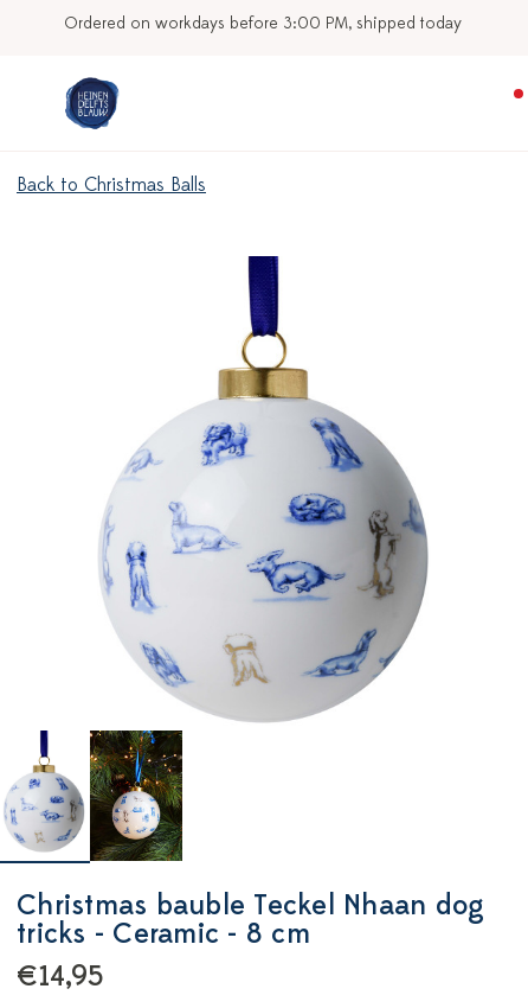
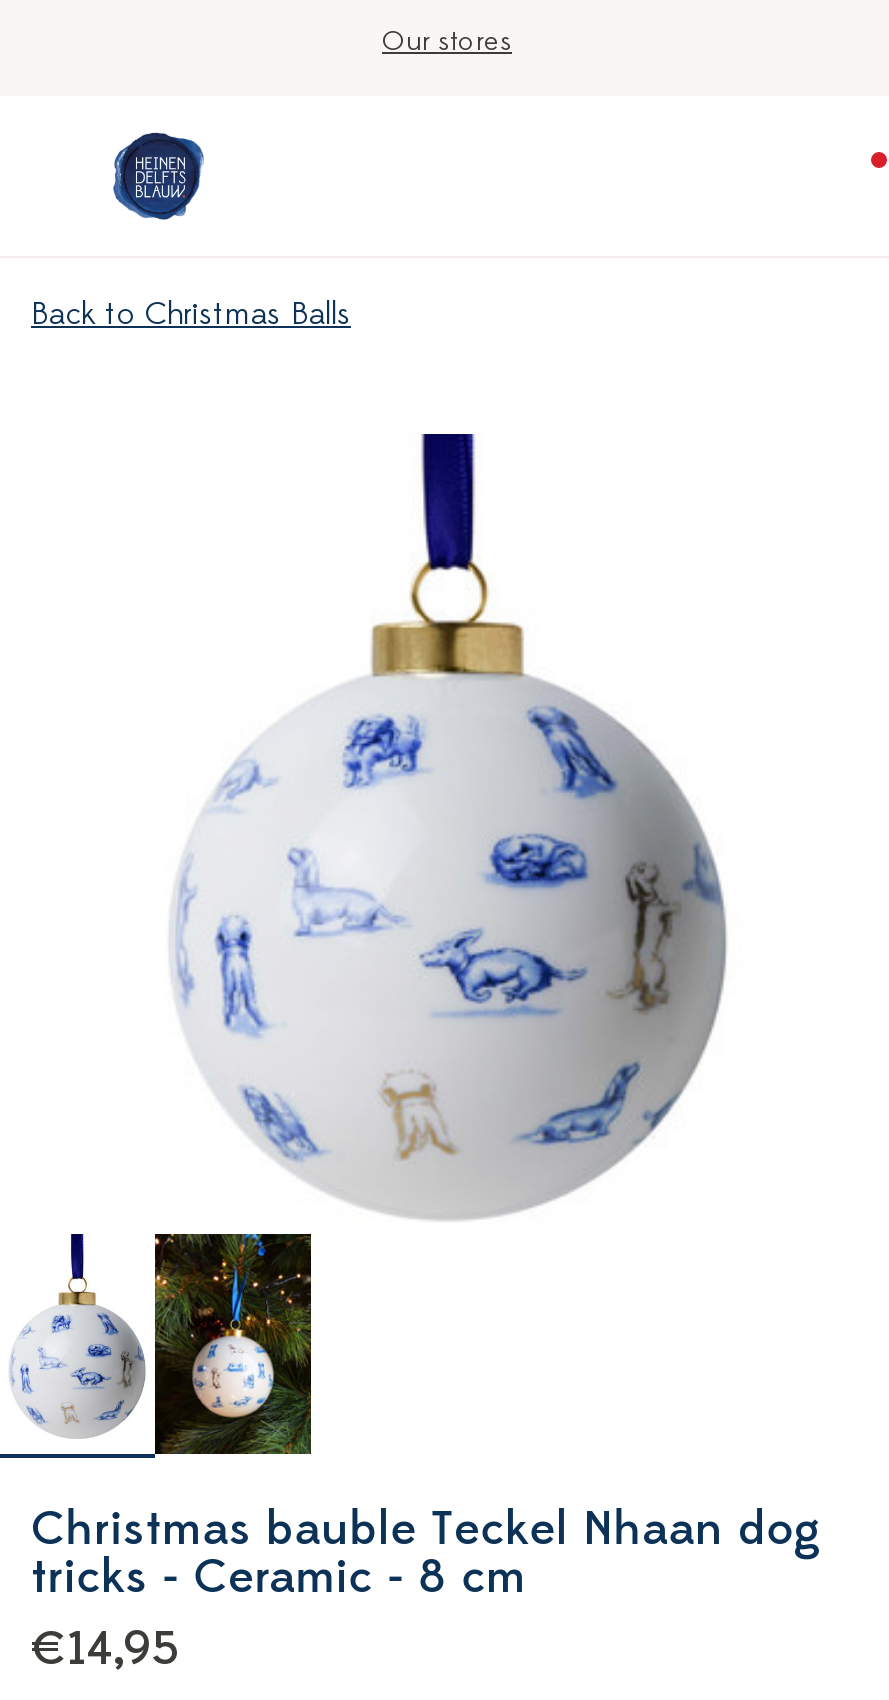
- Ordered on workdays before 3:00 PM, shipped today
+ Our stores
